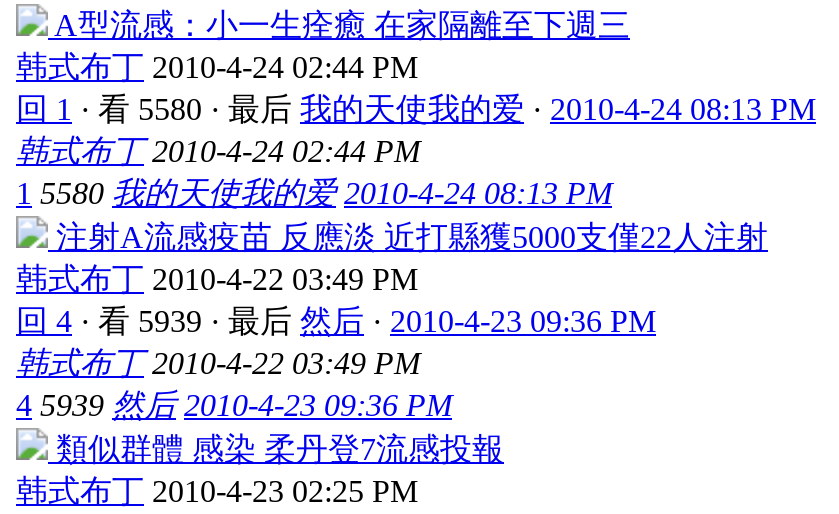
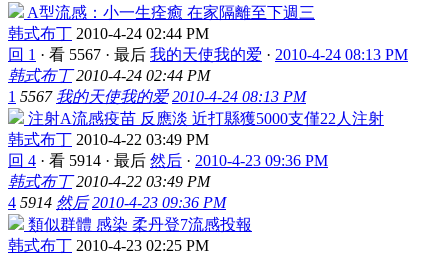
- 回 1 · 看 5580 · 最后我的天使我的爱· 2010-4-24 08:13 PM
+ 回 1 · 看 5567 · 最后我的天使我的爱· 2010-4-24 08:13 PM

- 1 5580 我的天使我的爱 2010-4-24 08:13 PM
+ 1 5567 我的天使我的爱 2010-4-24 08:13 PM

- 回 4 · 看 5939 · 最后然后· 2010-4-23 09:36 PM
+ 回 4 · 看 5914 · 最后然后· 2010-4-23 09:36 PM

- 4 5939 然后 2010-4-23 09:36 PM
+ 4 5914 然后 2010-4-23 09:36 PM
